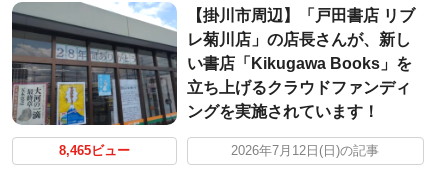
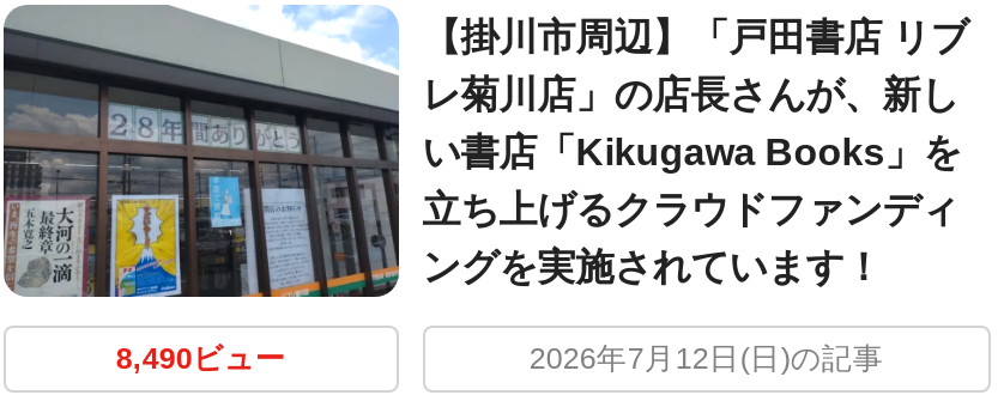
- 8,465ビュー
+ 8,490ビュー
